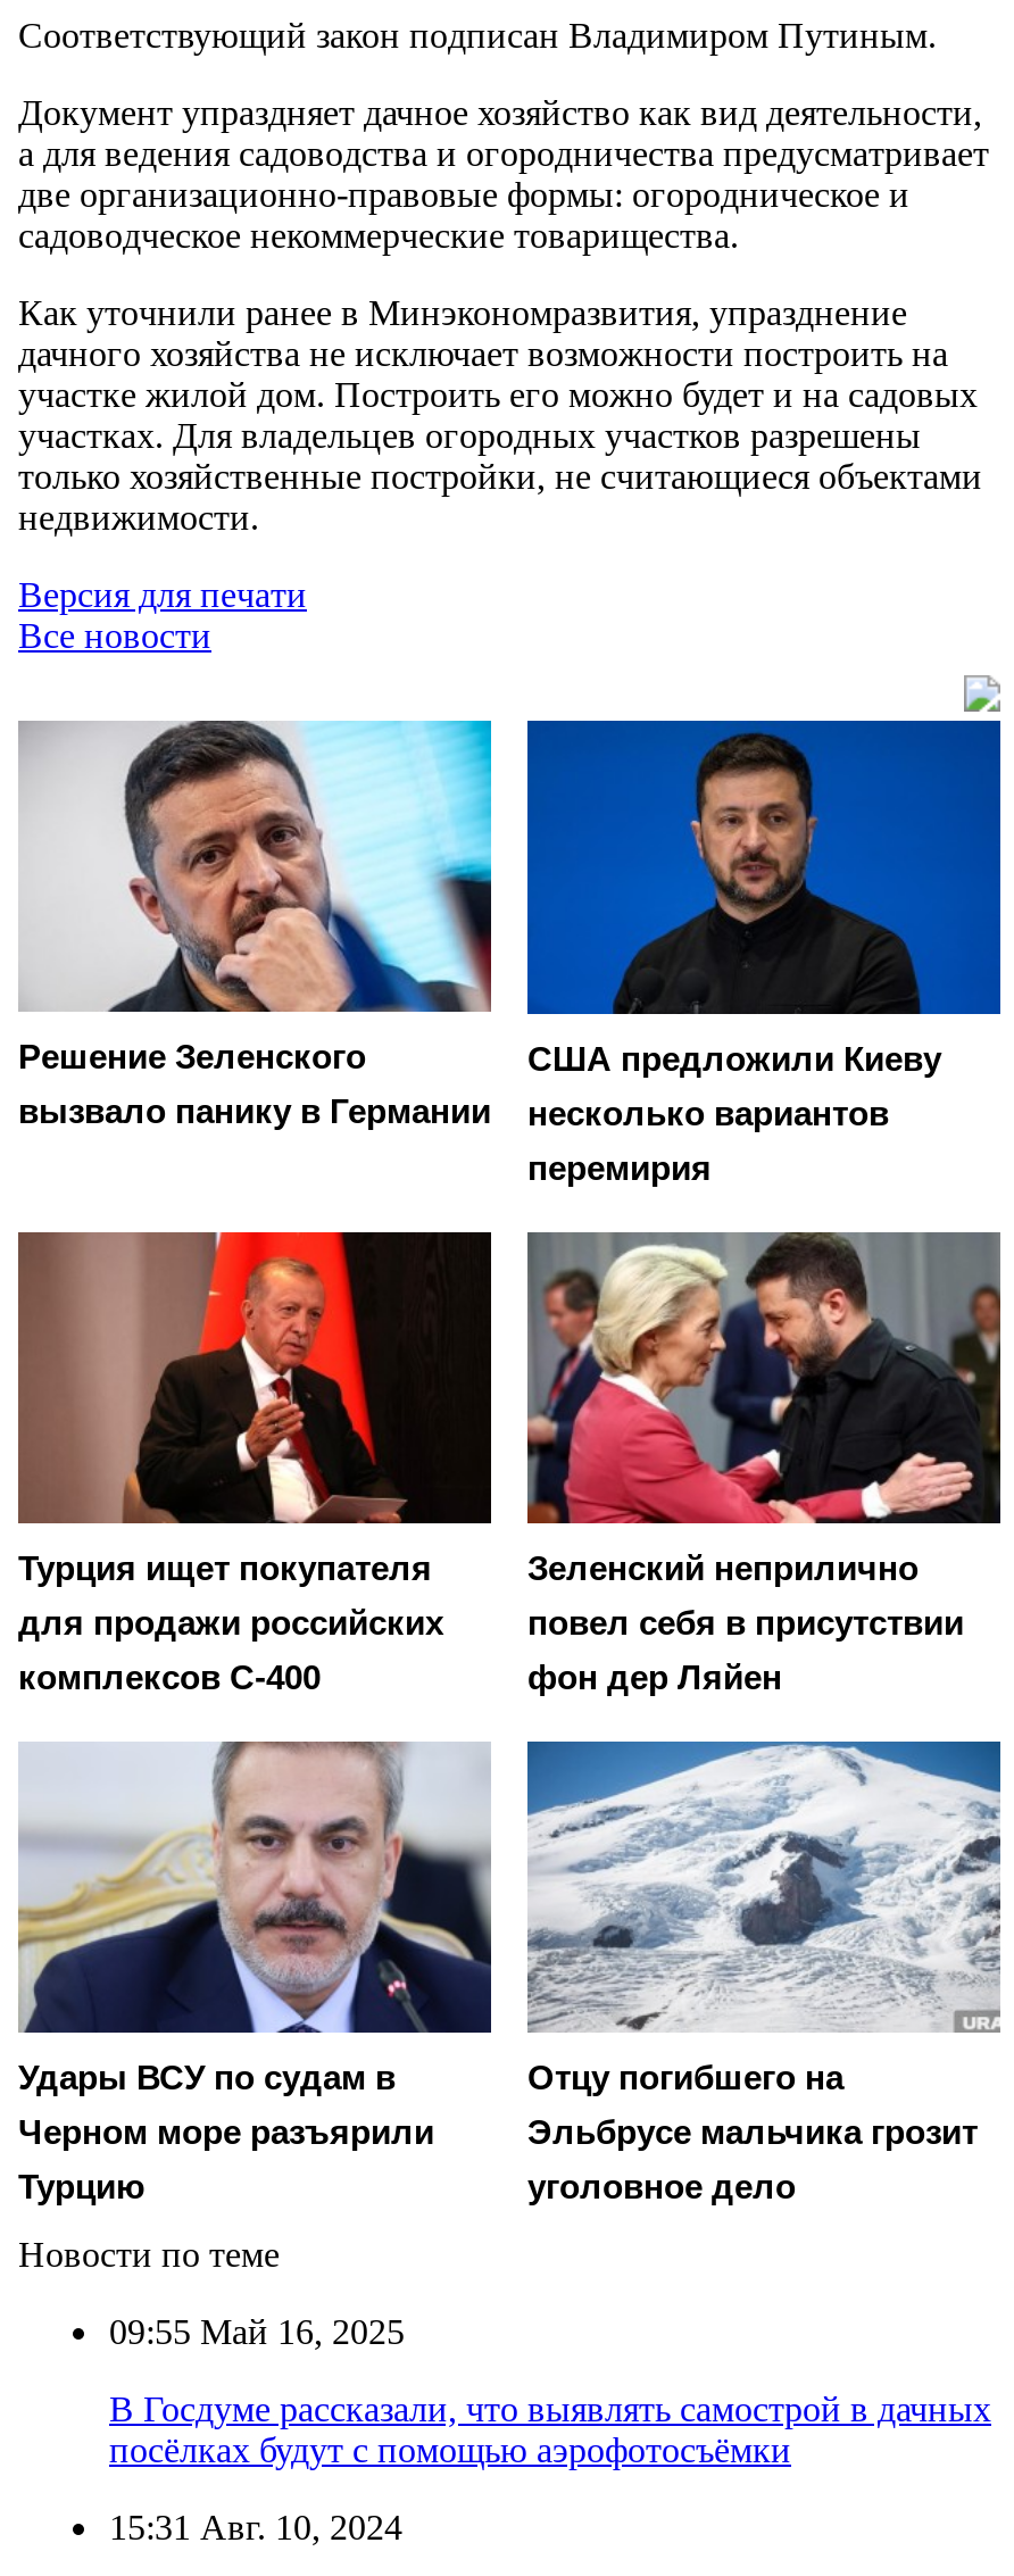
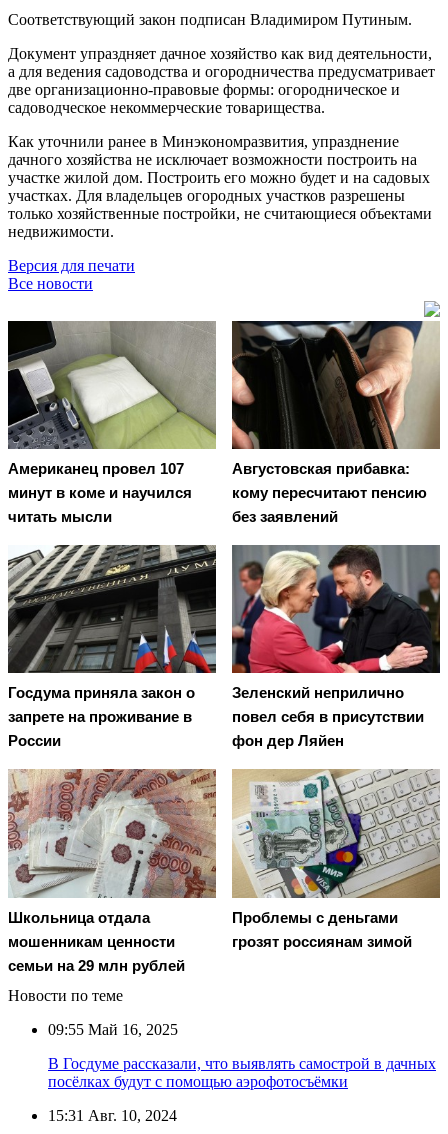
- [image]
- Решение Зеленского
- вызвало панику в Германии
+ [image]
+ Американец провел 107
+ минут в коме и научился
+ читать мысли

- [image]
- США предложили Киеву
- несколько вариантов
- перемирия
+ [image]
+ Августовская прибавка:
+ кому пересчитают пенсию
+ без заявлений

- [image]
- Турция ищет покупателя
- для продажи российских
- комплексов С-400
+ [image]
+ Госдума приняла закон о
+ запрете на проживание в
+ России

- [image]
- Удары ВСУ по судам в
- Черном море разъярили
- Турцию
+ [image]
+ Школьница отдала
+ мошенникам ценности
+ семьи на 29 млн рублей

- [image]
- Отцу погибшего на
- Эльбрусе мальчика грозит
- уголовное дело
+ [image]
+ Проблемы с деньгами
+ грозят россиянам зимой
